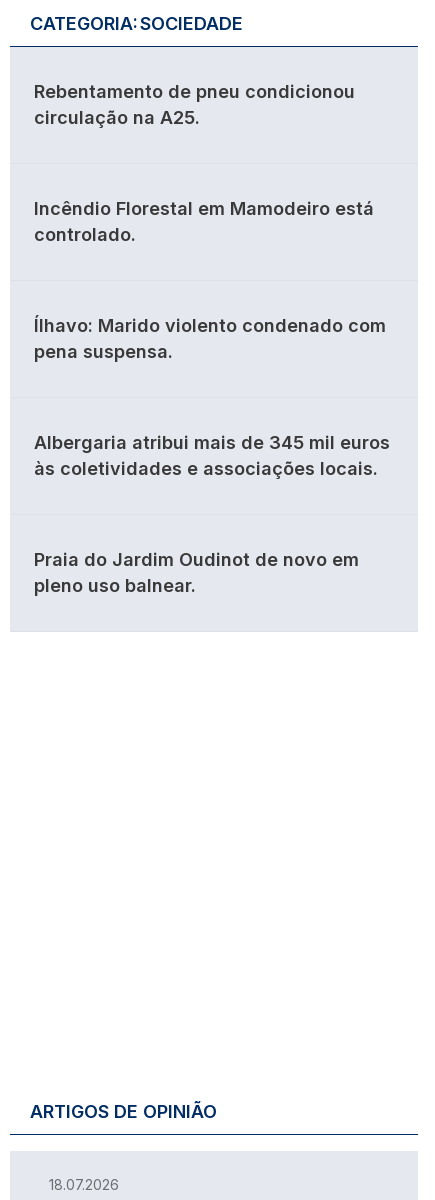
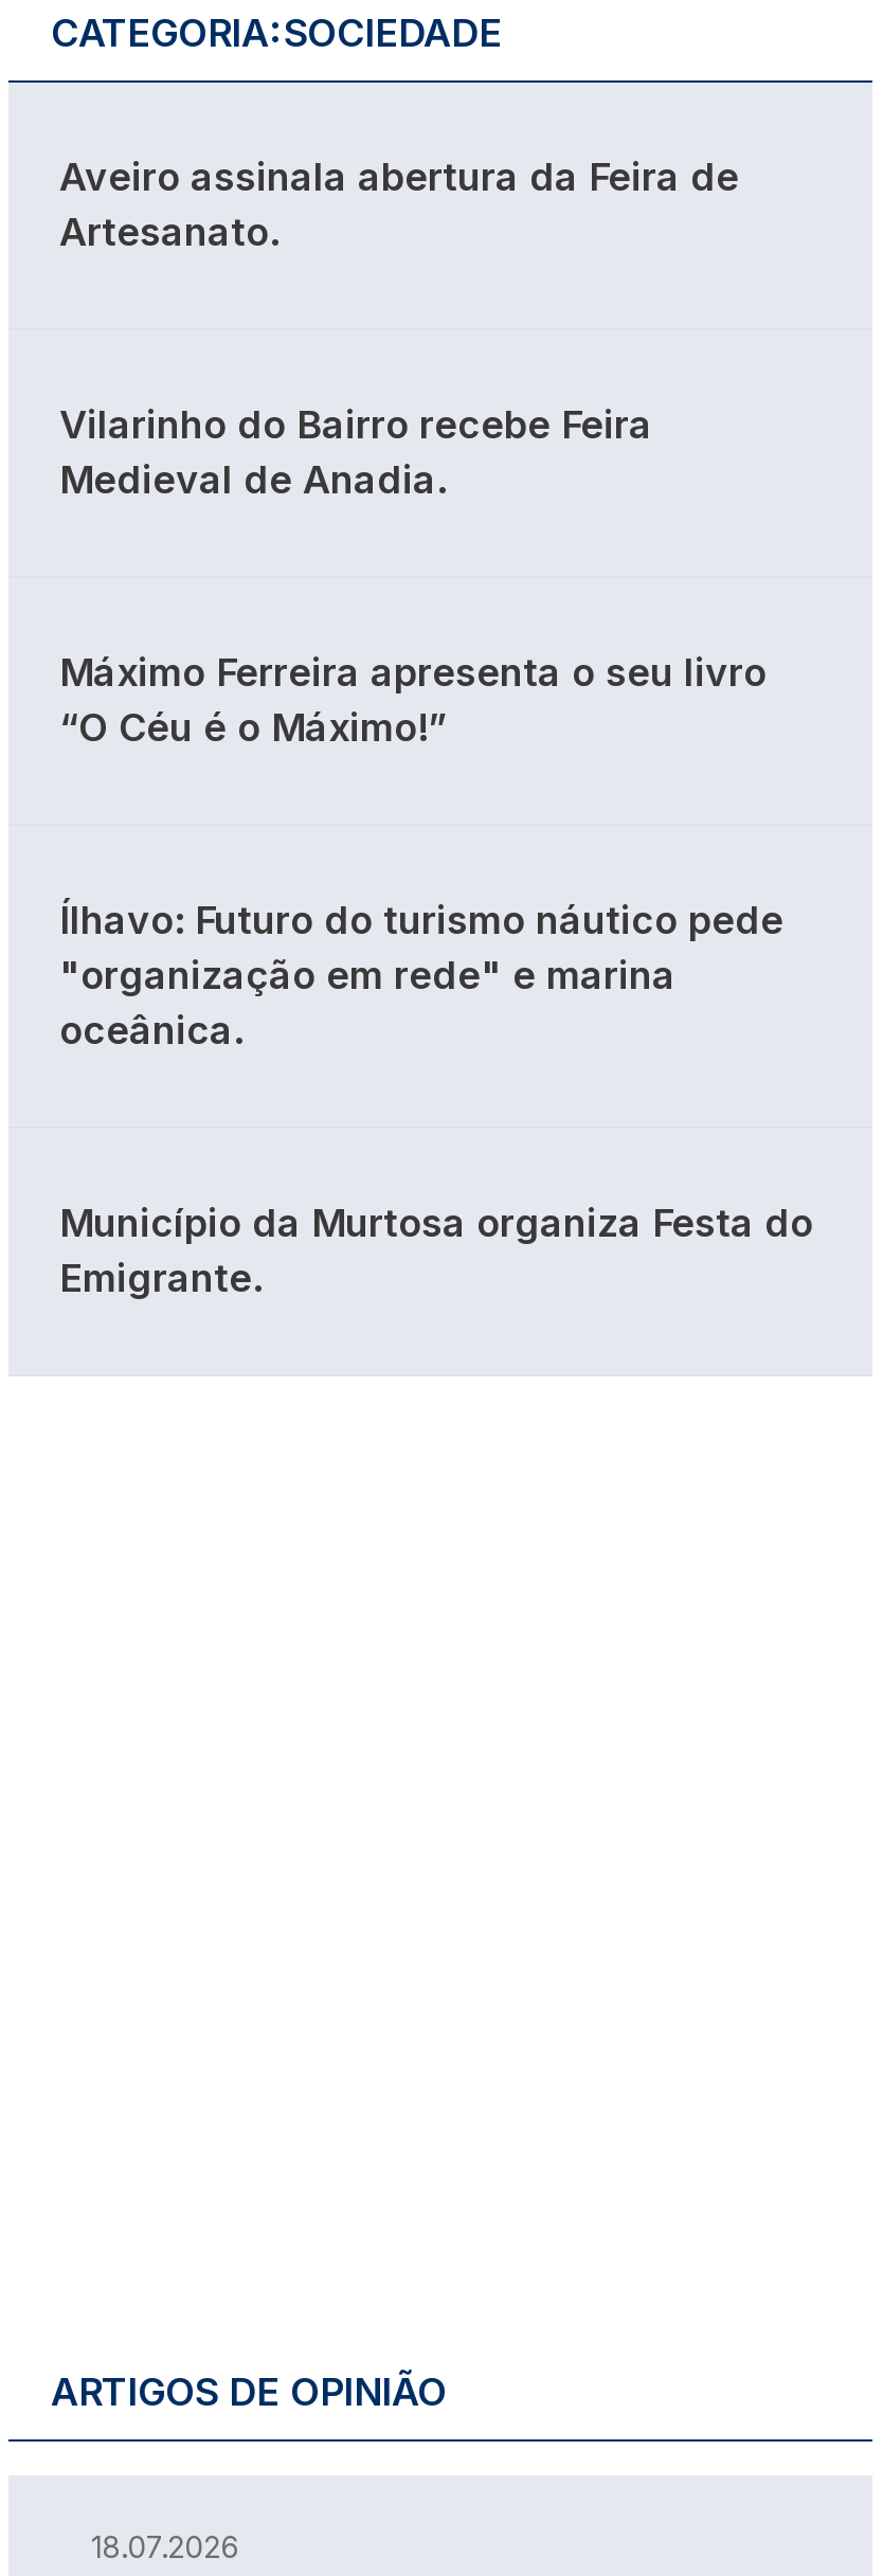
- Rebentamento de pneu condicionou
- circulação na A25.
+ Aveiro assinala abertura da Feira de
+ Artesanato.

- Incêndio Florestal em Mamodeiro está
- controlado.
+ Vilarinho do Bairro recebe Feira
+ Medieval de Anadia.

- Ílhavo: Marido violento condenado com
- pena suspensa.
+ Máximo Ferreira apresenta o seu livro
+ “O Céu é o Máximo!”

- Albergaria atribui mais de 345 mil euros
- às coletividades e associações locais.
+ Ílhavo: Futuro do turismo náutico pede
+ "organização em rede" e marina
+ oceânica.

- Praia do Jardim Oudinot de novo em
- pleno uso balnear.
+ Município da Murtosa organiza Festa do
+ Emigrante.
